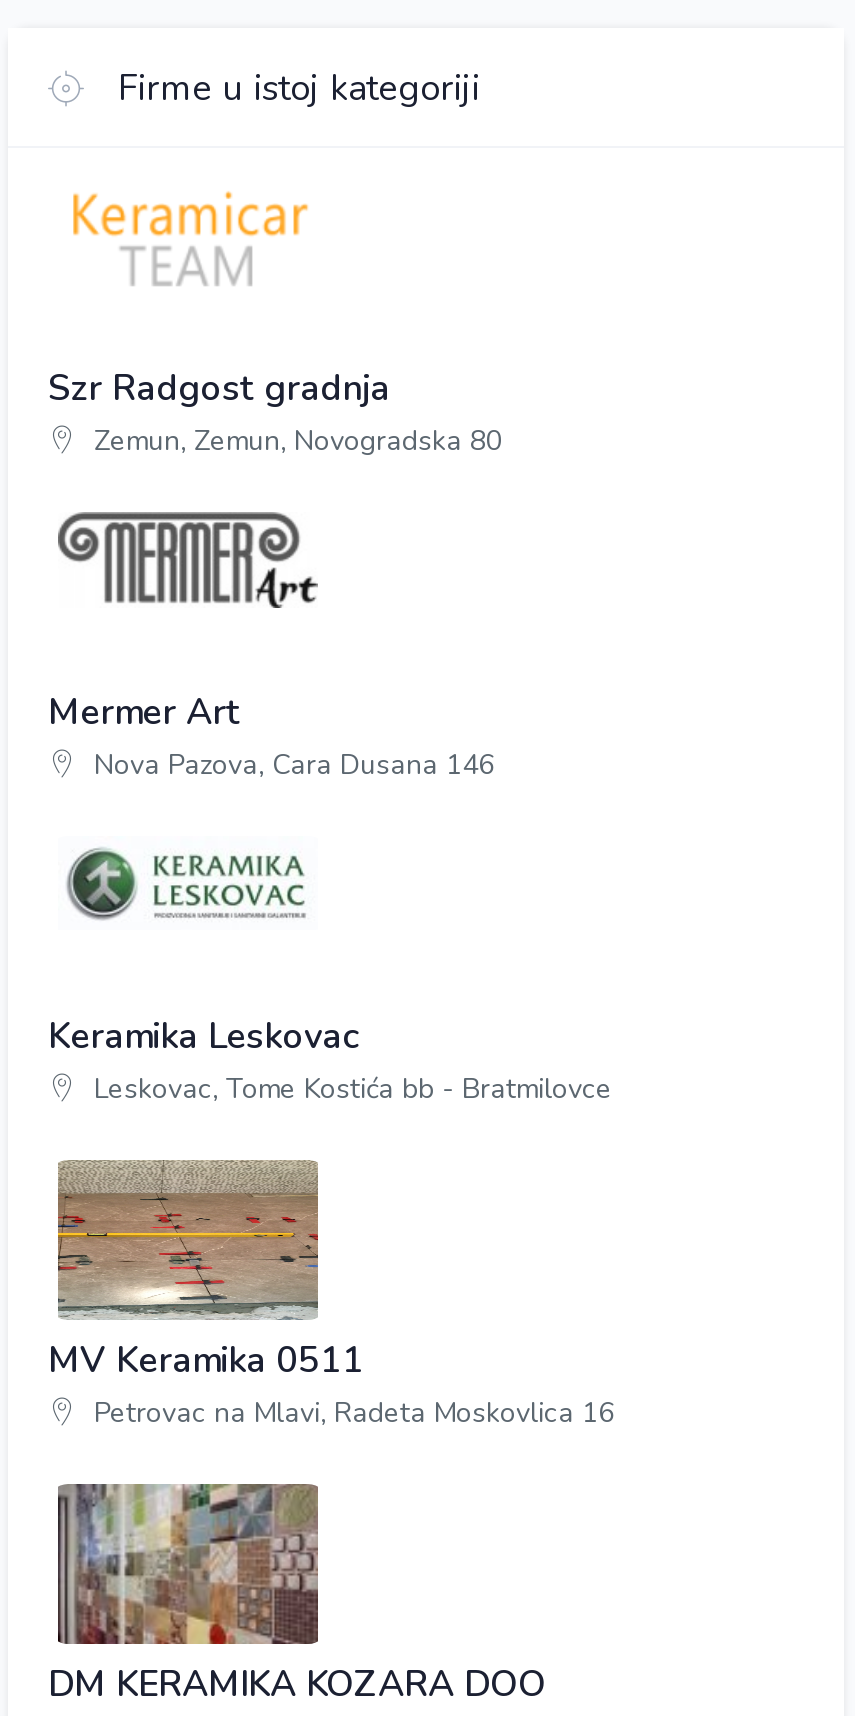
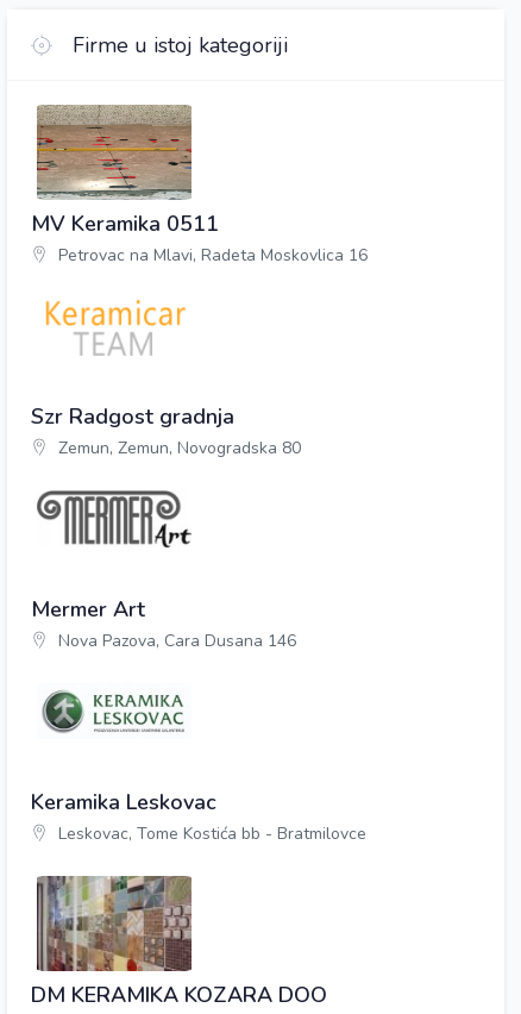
moved down: [image] | Szr Radgost gradnja | Zemun, Zemun, Novogradska 80 | Mermer Art | Nova Pazova, Cara Dusana 146 | Keramika Leskovac | Leskovac, Tome Kostića bb - Bratmilovce

moved up: [image] | MV Keramika 0511 | Petrovac na Mlavi, Radeta Moskovlica 16
